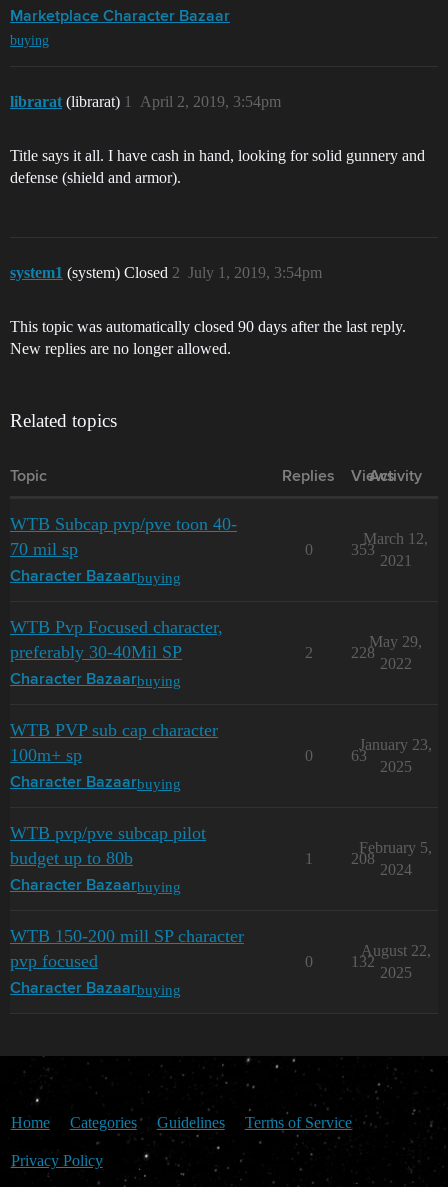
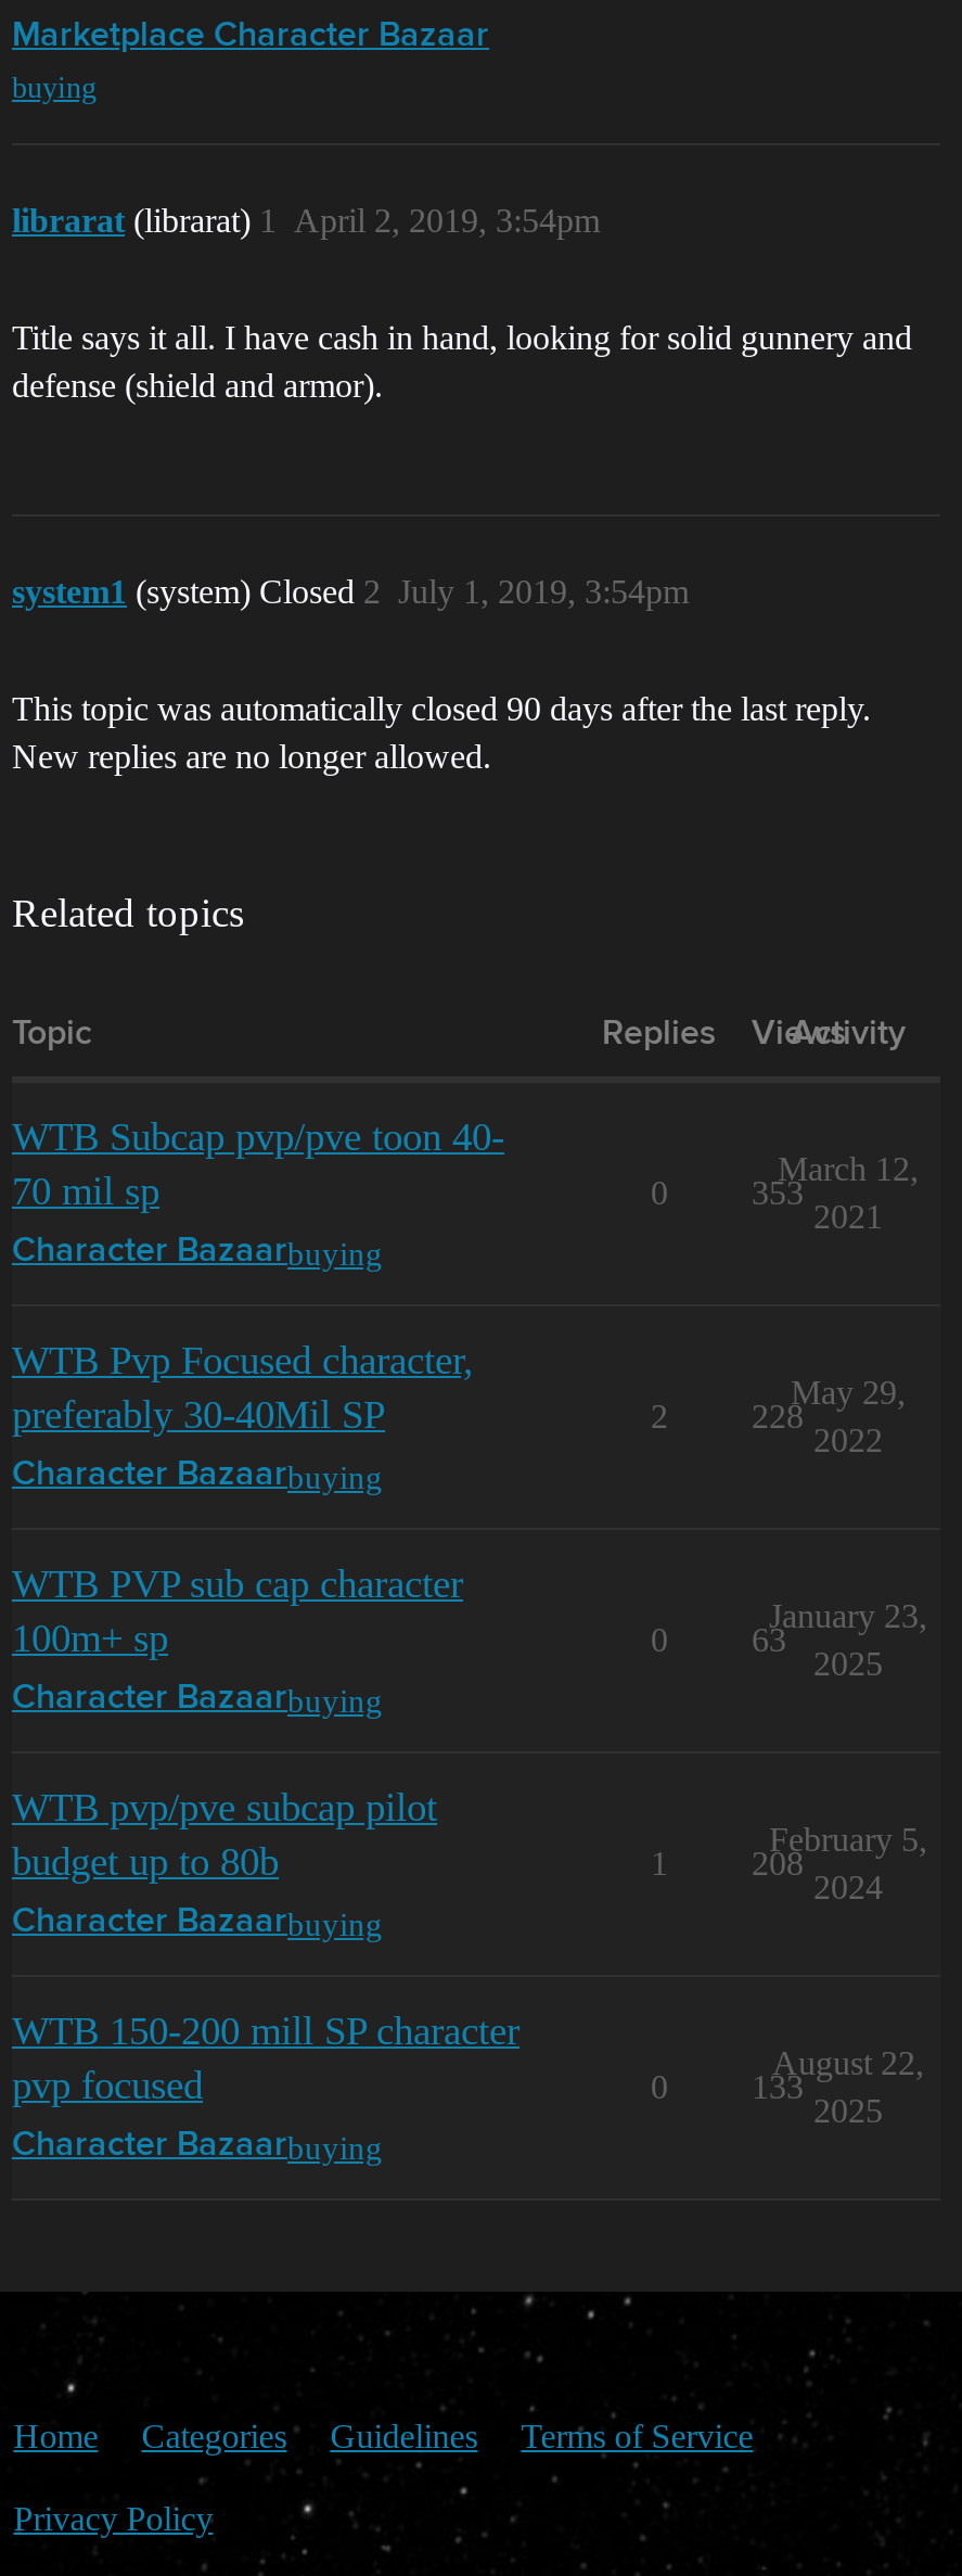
- 132
+ 133
